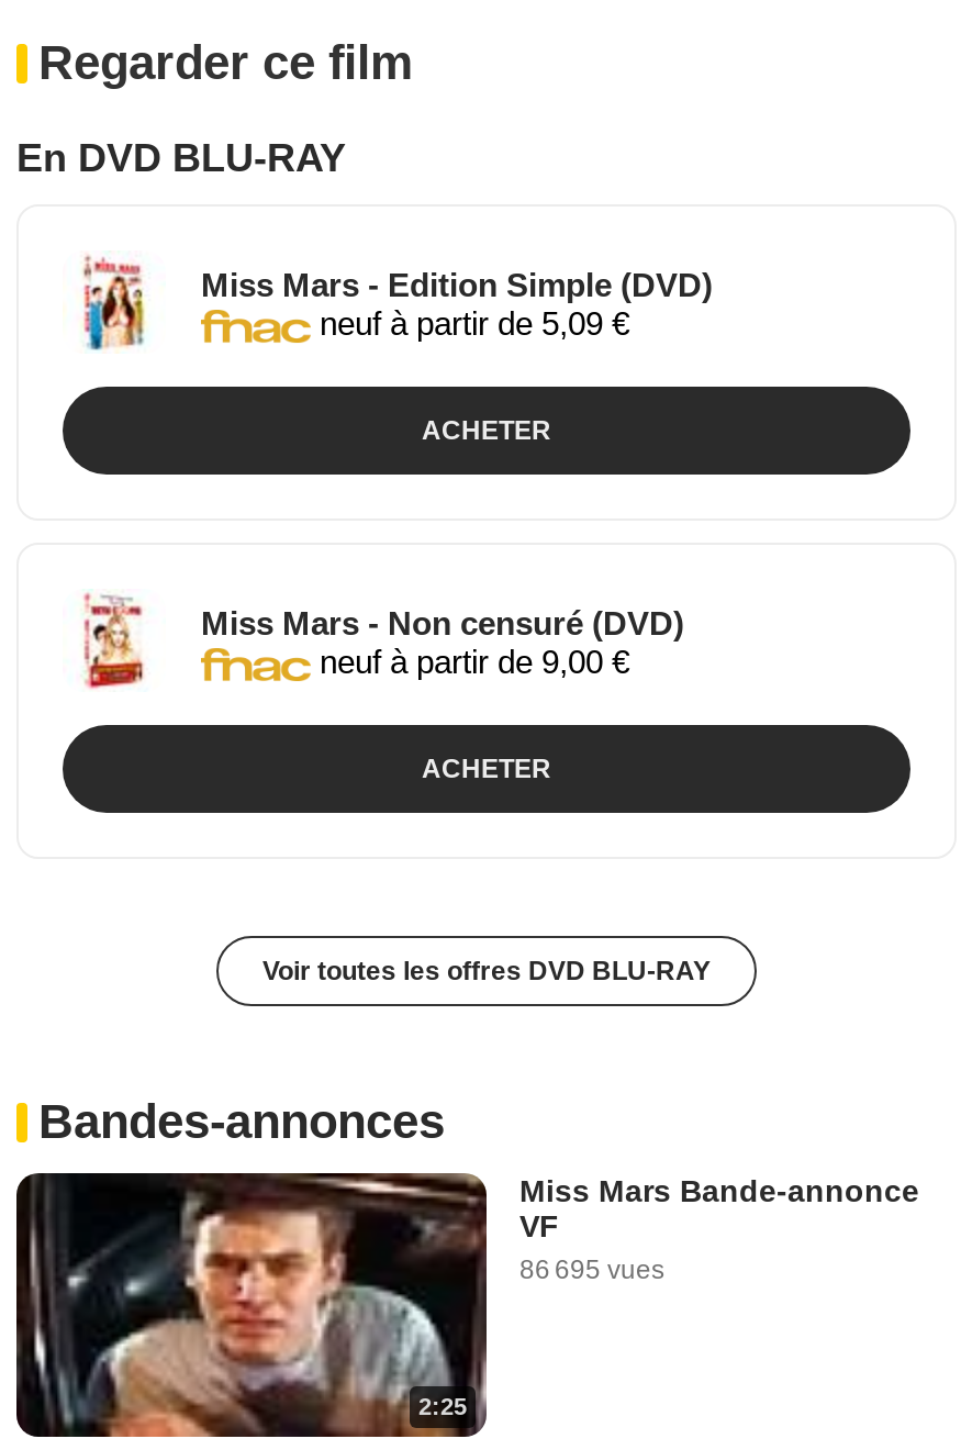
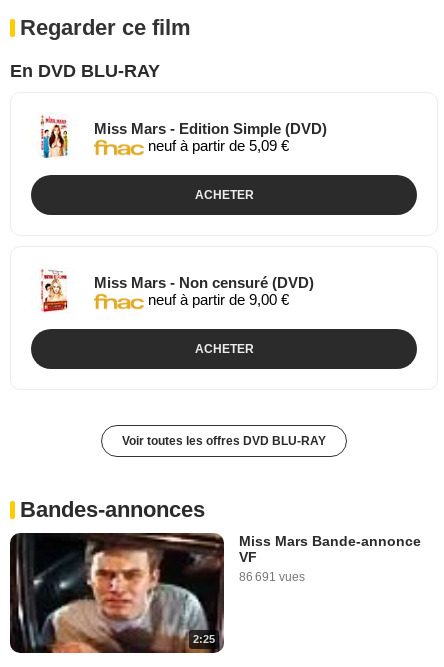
- 86 695 vues
+ 86 691 vues
